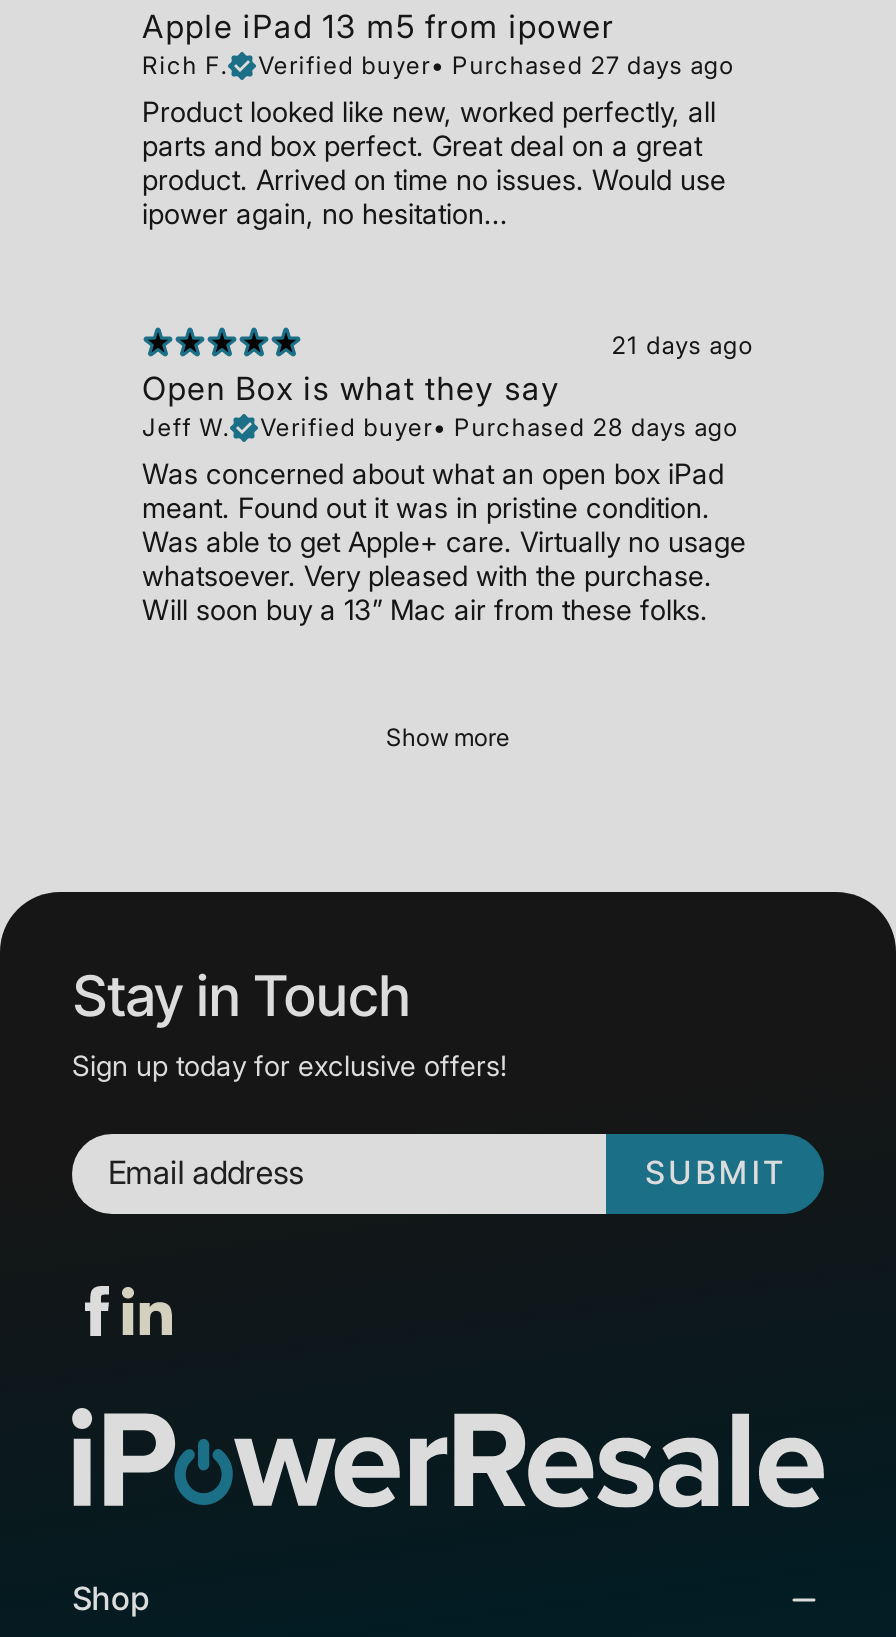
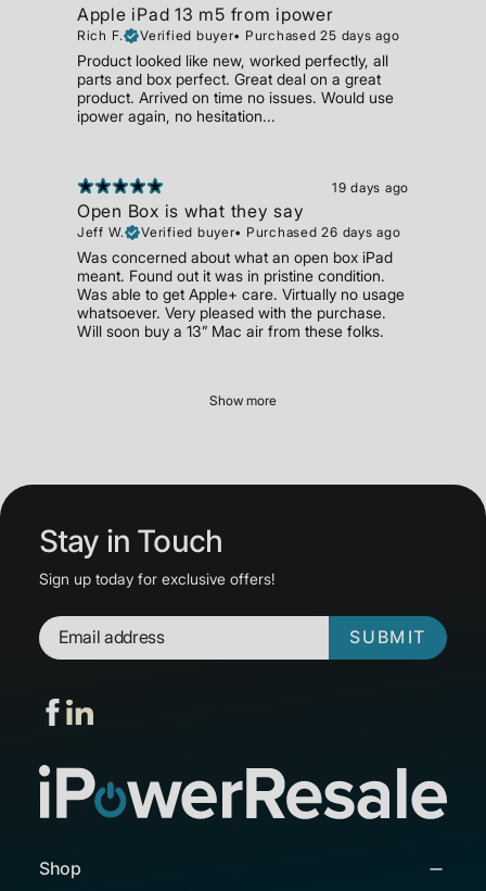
- Verified buyer• Purchased 27 days ago
+ Verified buyer• Purchased 25 days ago

- 21 days ago
+ 19 days ago

- Verified buyer• Purchased 28 days ago
+ Verified buyer• Purchased 26 days ago
